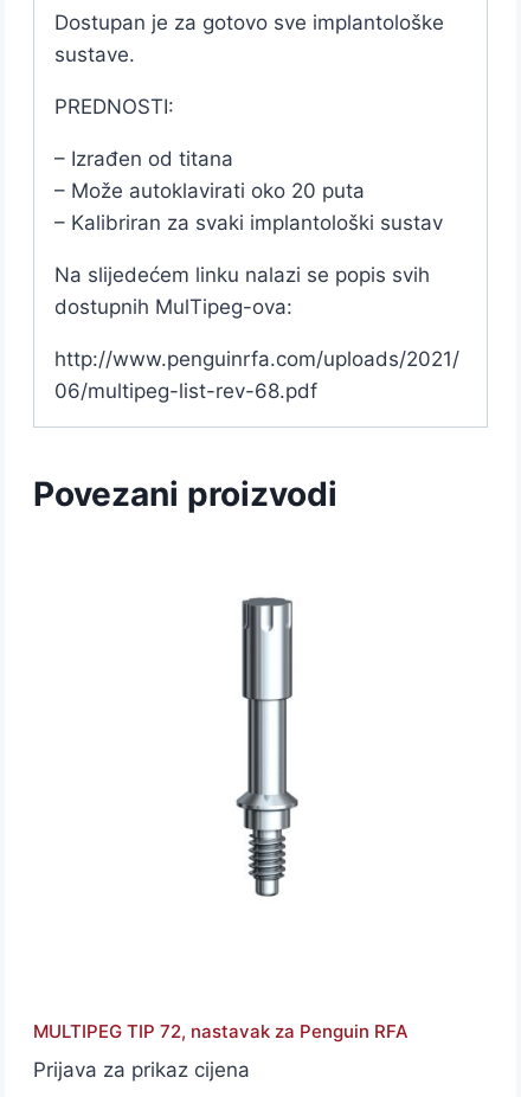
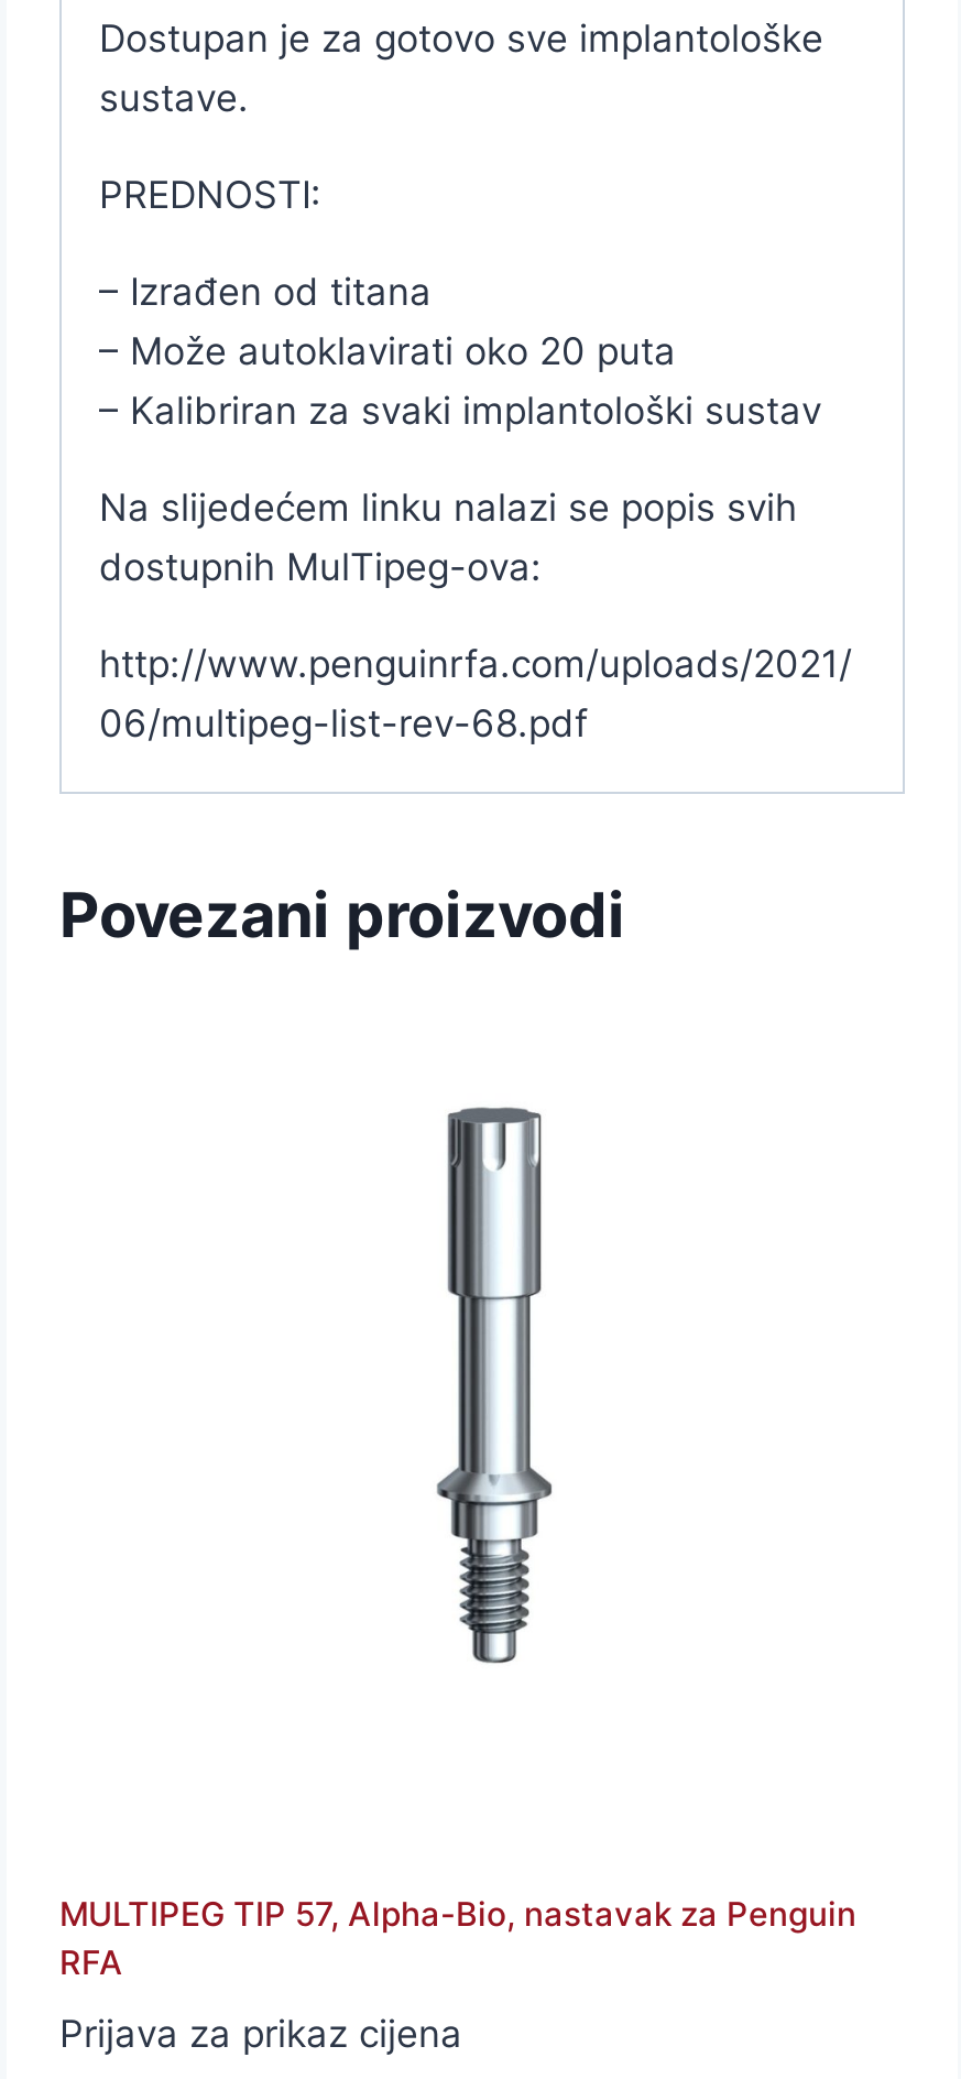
- MULTIPEG TIP 72, nastavak za Penguin RFA
+ MULTIPEG TIP 57, Alpha-Bio, nastavak za Penguin
+ RFA
